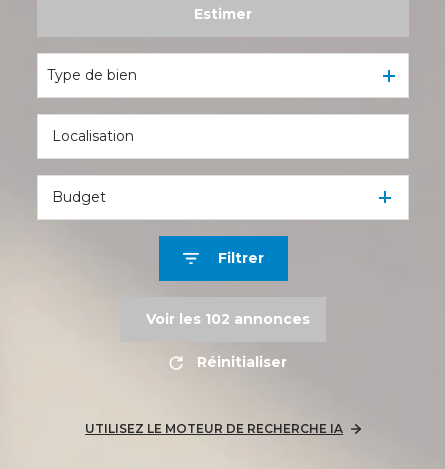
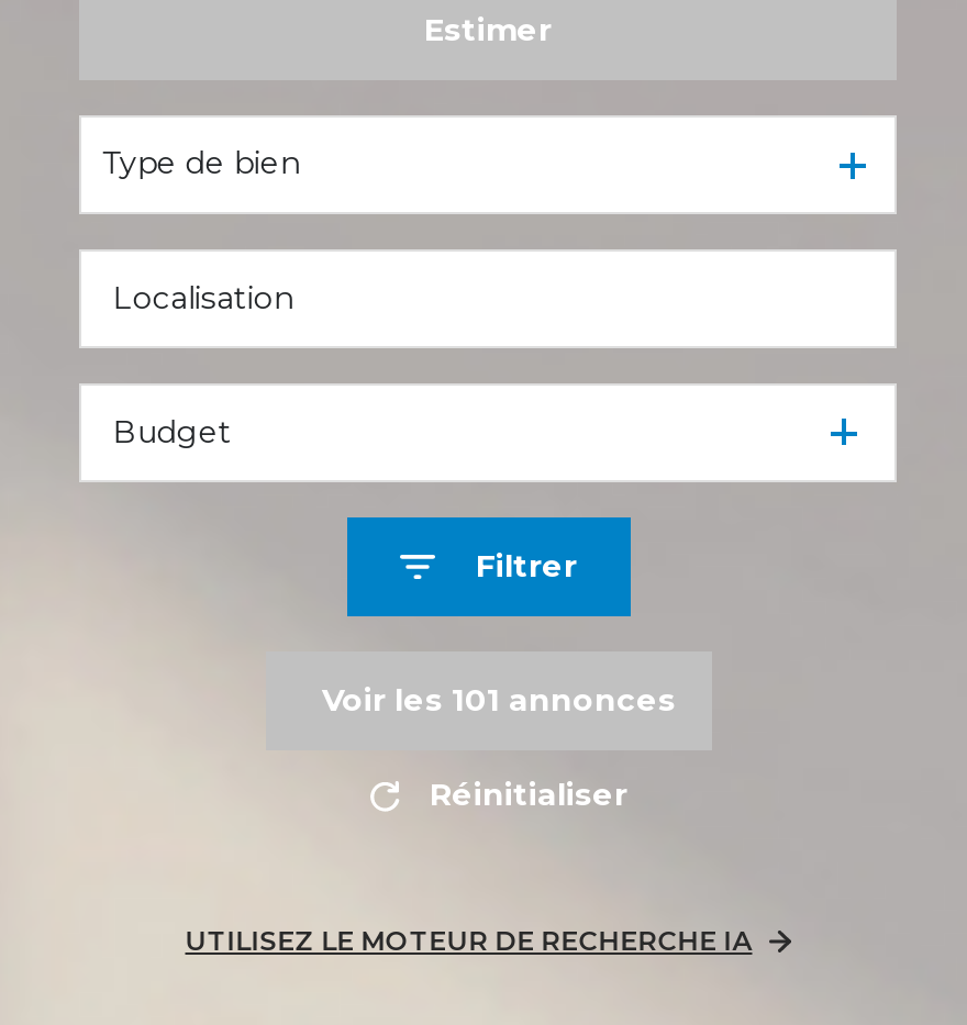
- Voir les 102 annonces
+ Voir les 101 annonces
